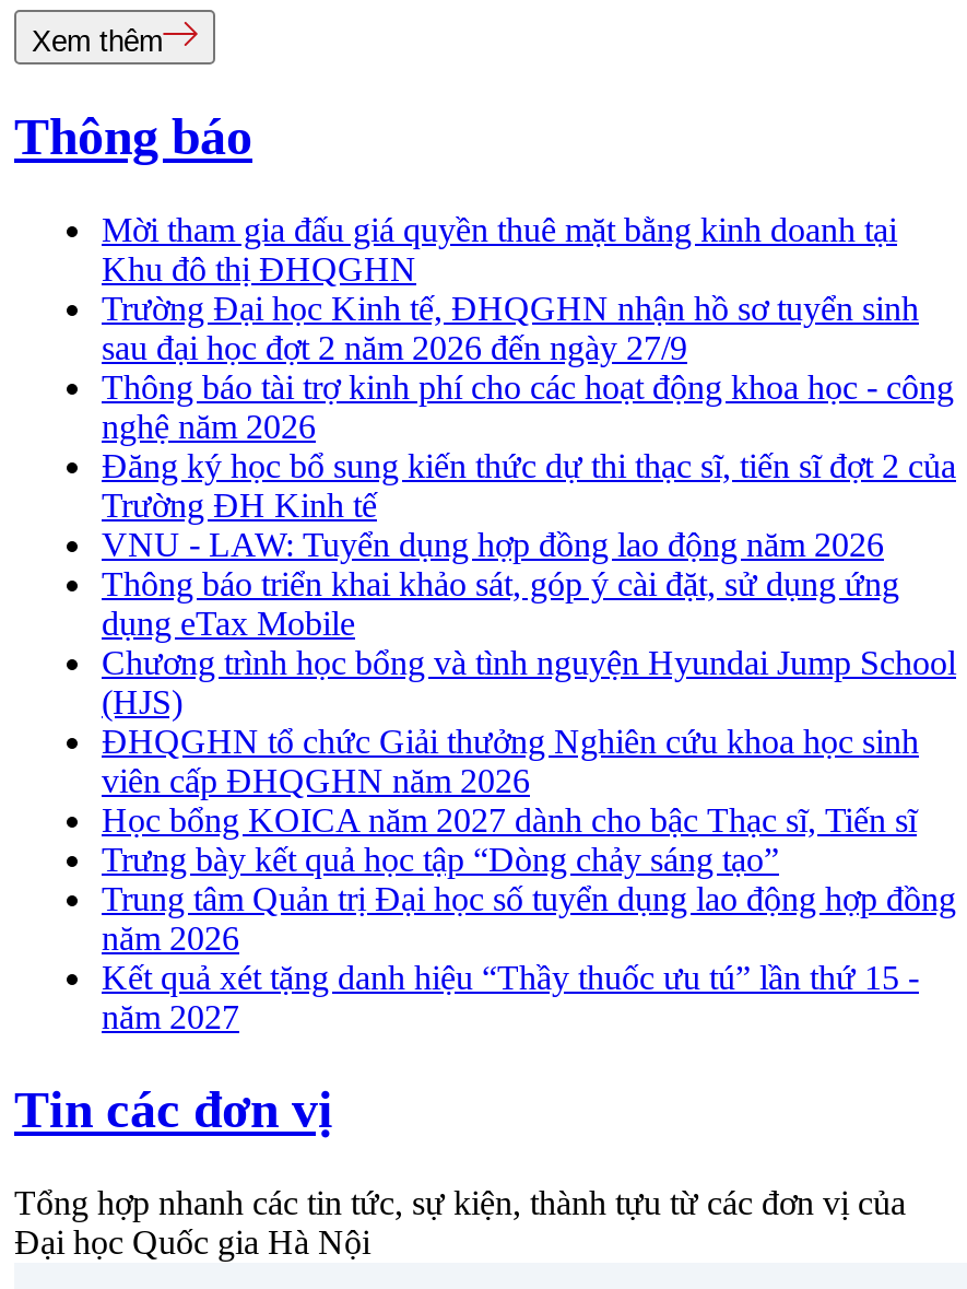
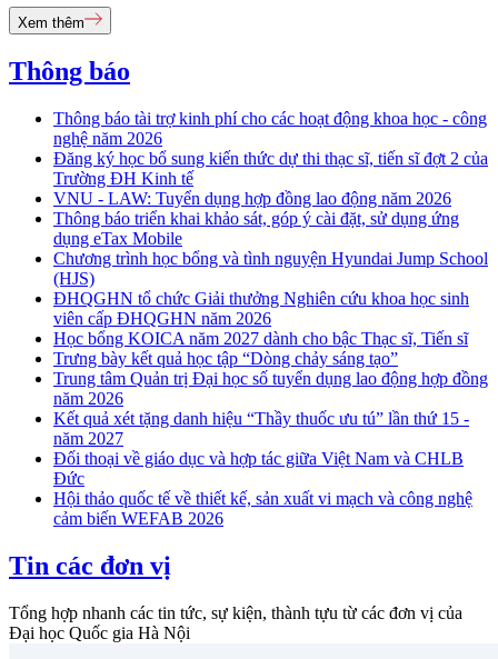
- Mời tham gia đấu giá quyền thuê mặt bằng kinh doanh tại
- Khu đô thị ĐHQGHN
- Trường Đại học Kinh tế, ĐHQGHN nhận hồ sơ tuyển sinh
- sau đại học đợt 2 năm 2026 đến ngày 27/9

moved up: Thông báo tài trợ kinh phí cho các hoạt động khoa học - công | nghệ năm 2026 | Đăng ký học bổ sung kiến thức dự thi thạc sĩ, tiến sĩ đợt 2 của | ... | Kết quả xét tặng danh hiệu “Thầy thuốc ưu tú” lần thứ 15 - | năm 2027

+ Đối thoại về giáo dục và hợp tác giữa Việt Nam và CHLB
+ Đức
+ Hội thảo quốc tế về thiết kế, sản xuất vi mạch và công nghệ
+ cảm biến WEFAB 2026
